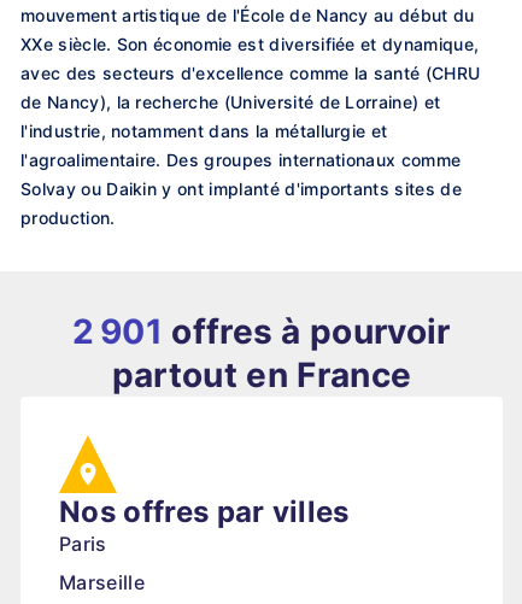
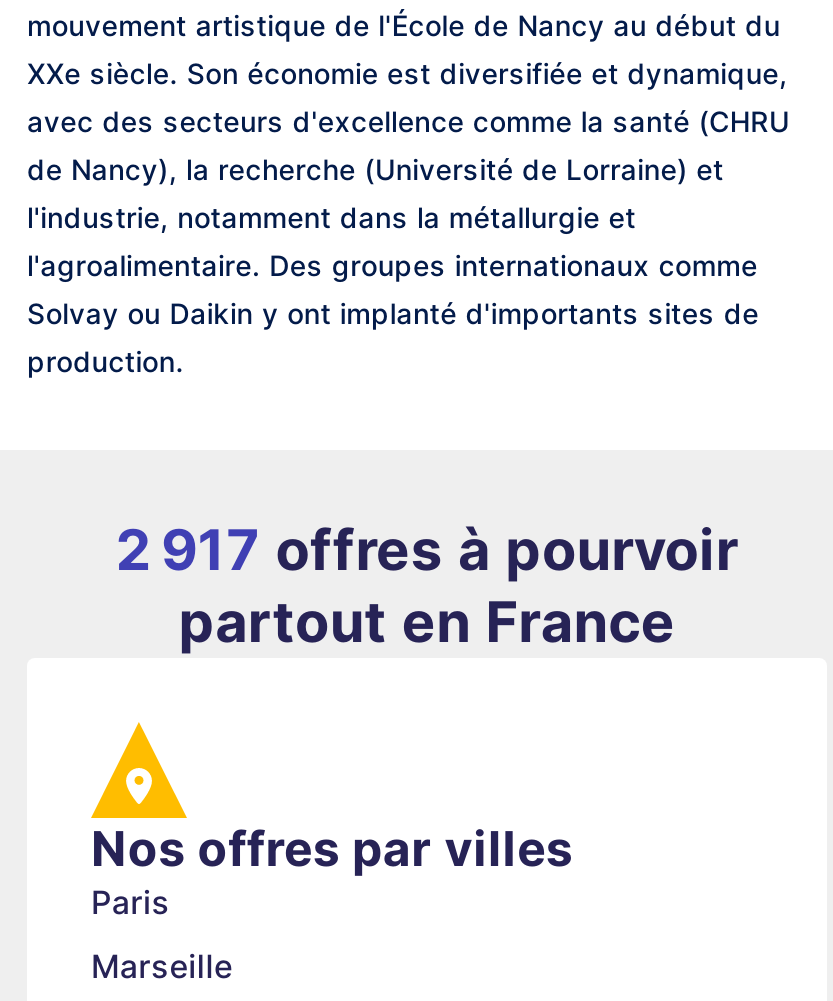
- 2 901 offres à pourvoir
+ 2 917 offres à pourvoir
